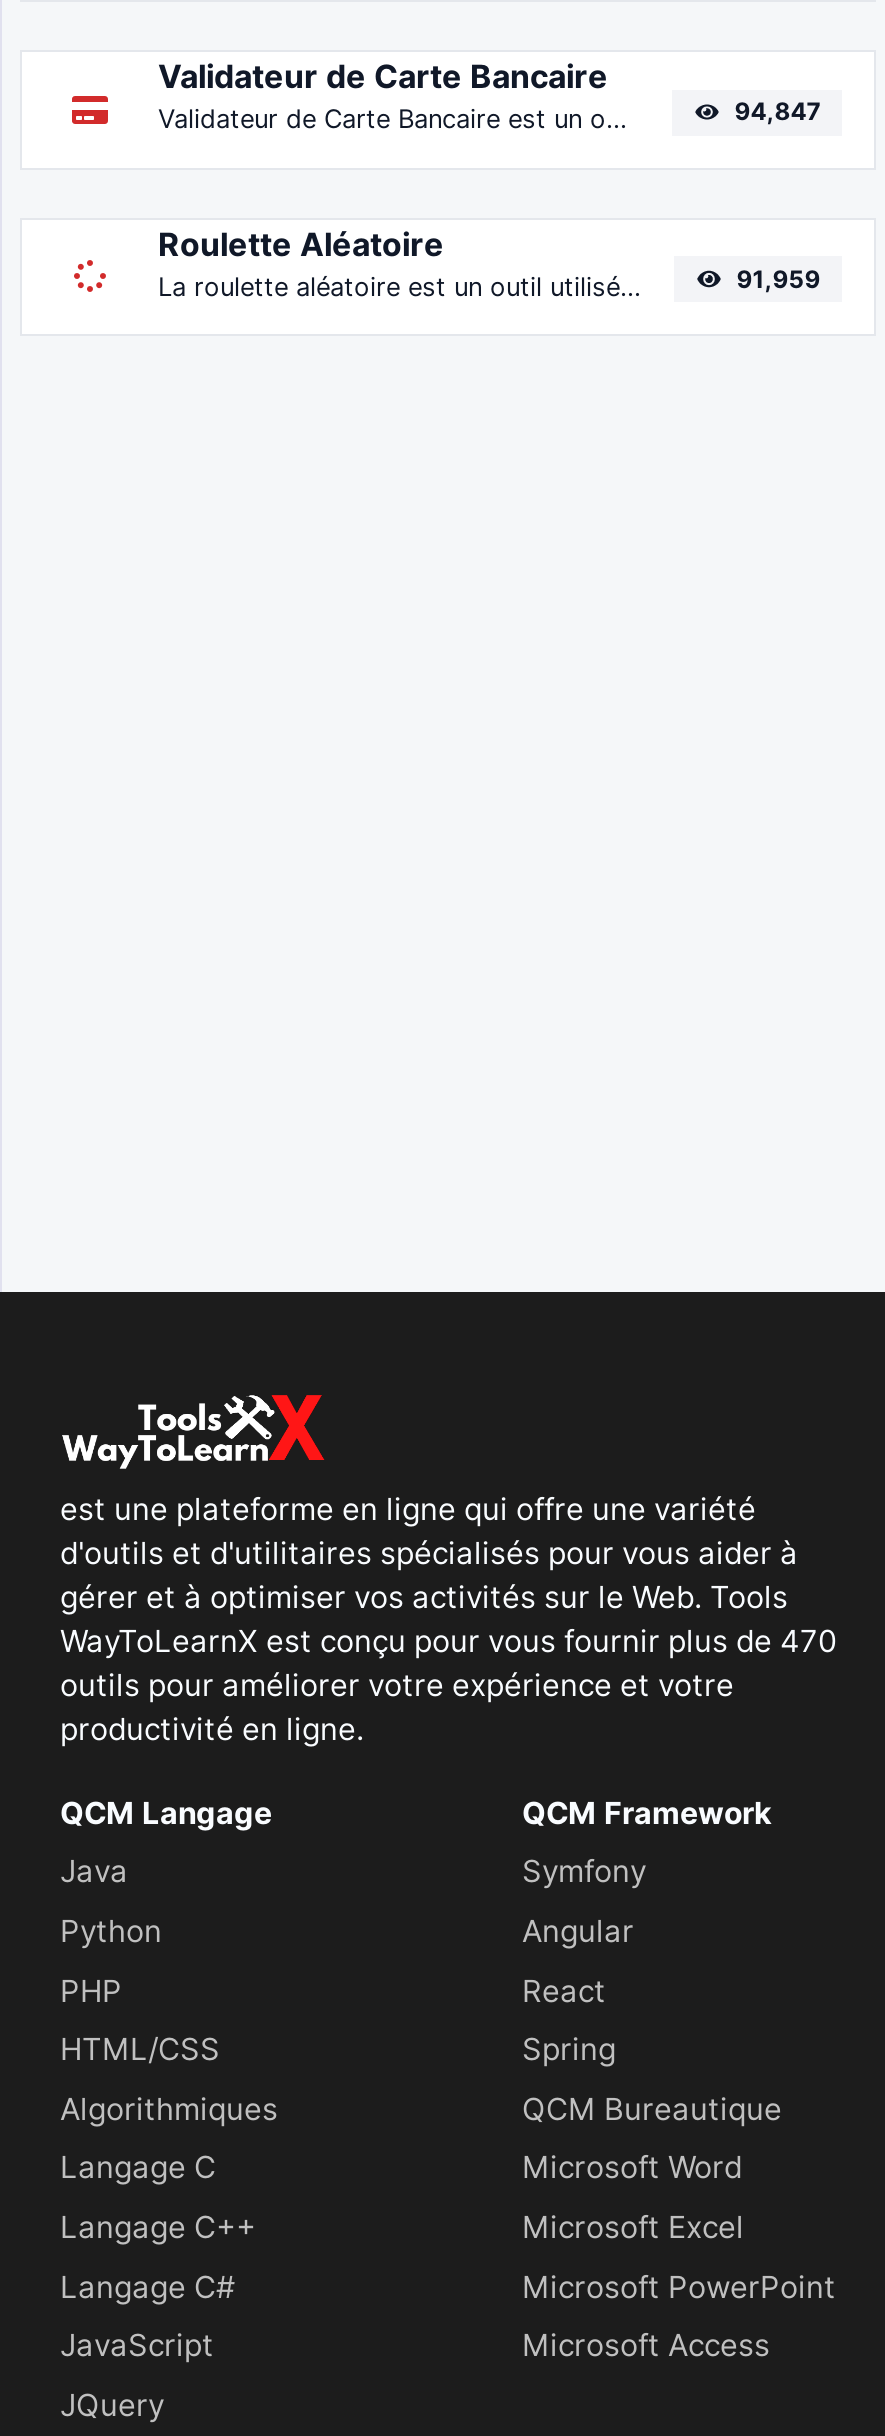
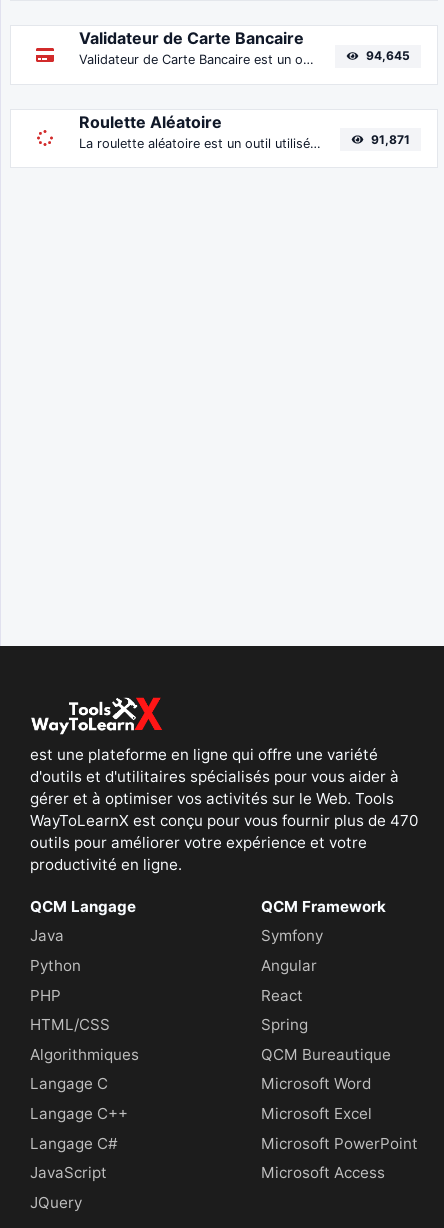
- 94,847
+ 94,645

- 91,959
+ 91,871
